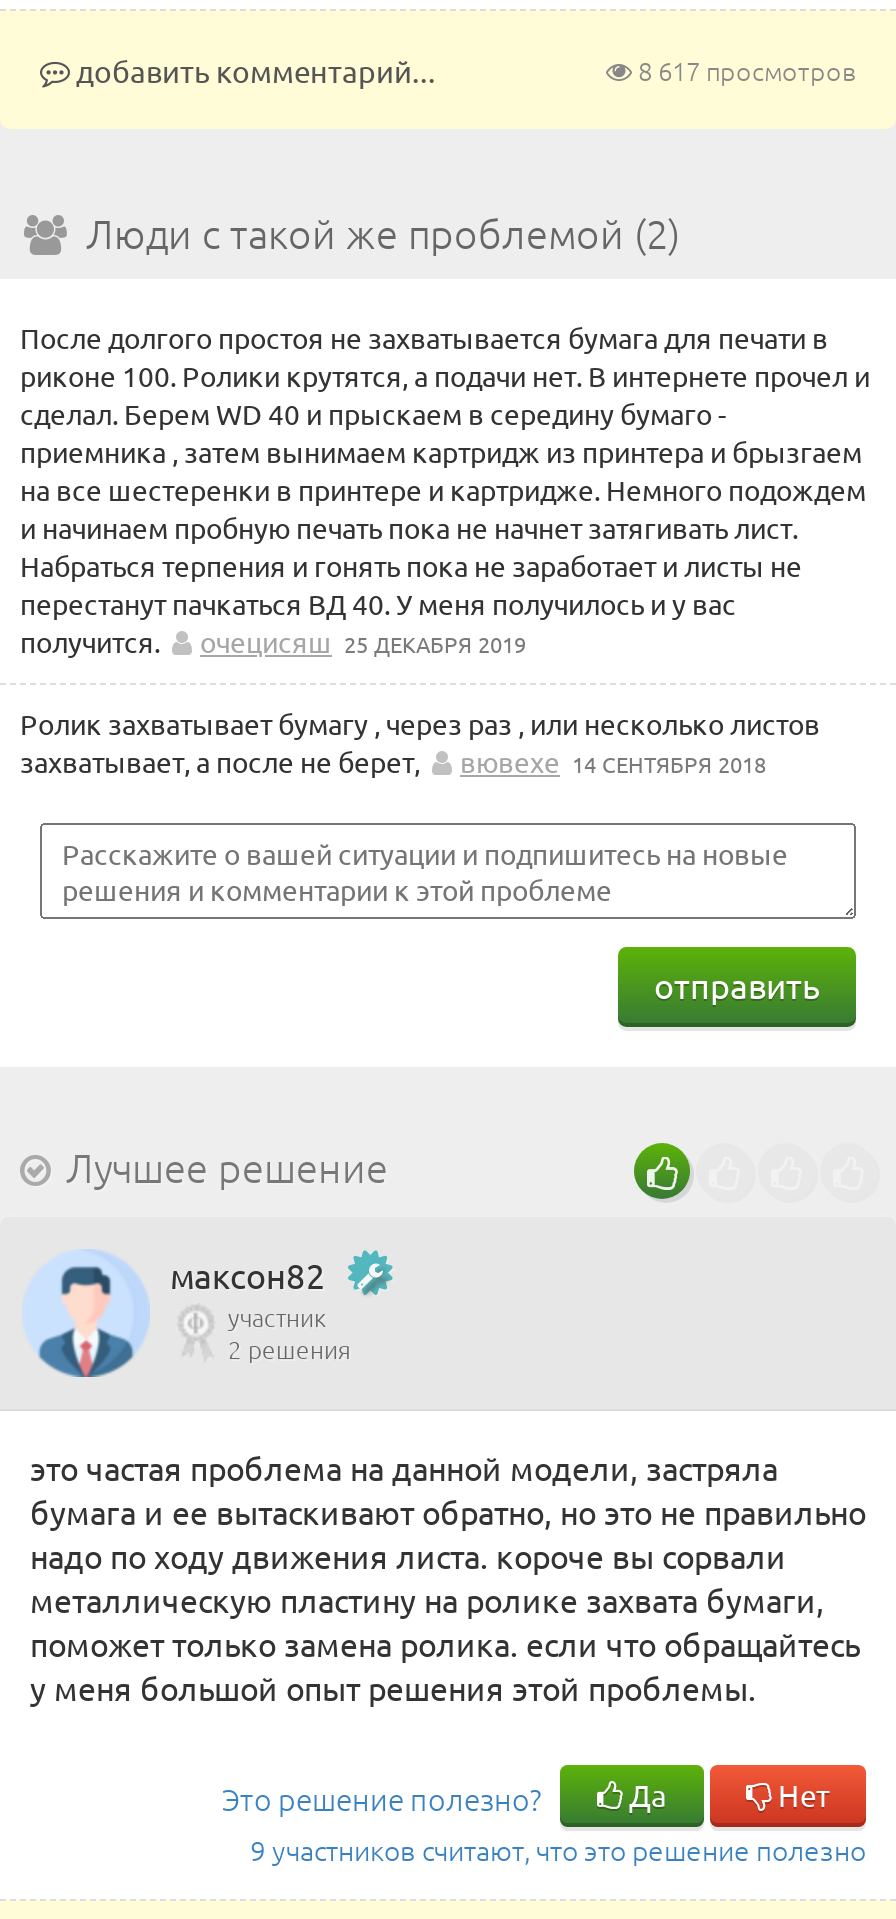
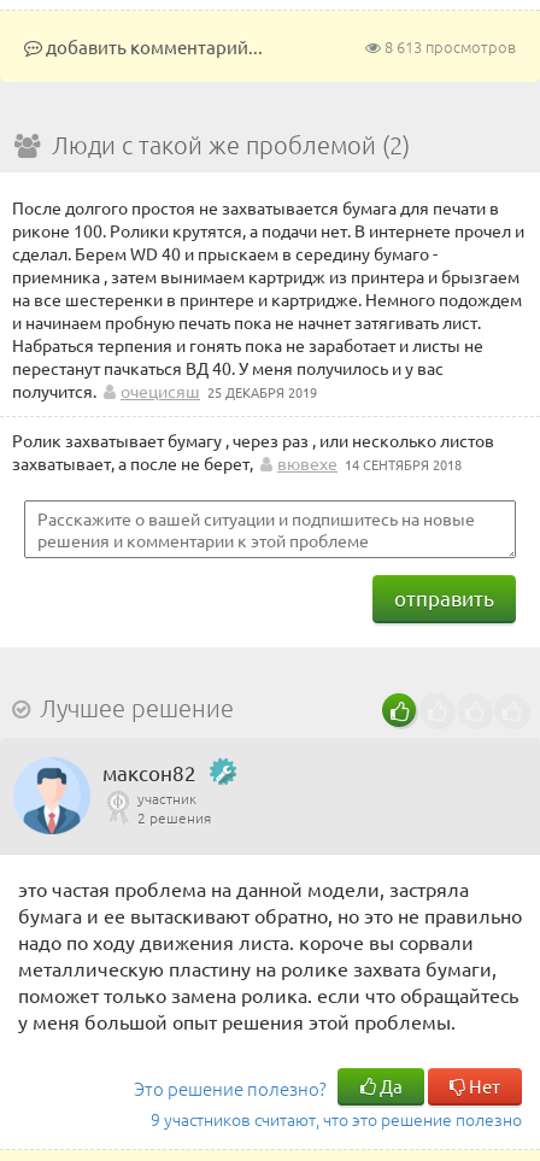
- 8 617 просмотров
+ 8 613 просмотров
